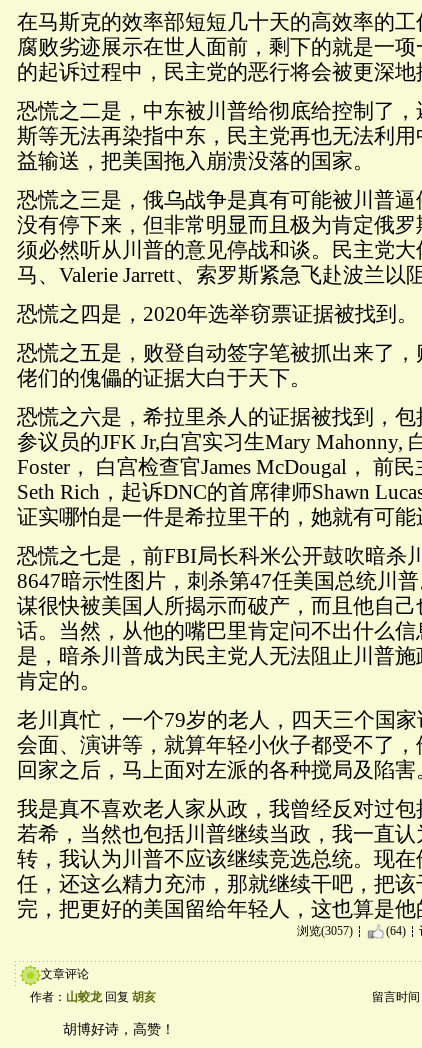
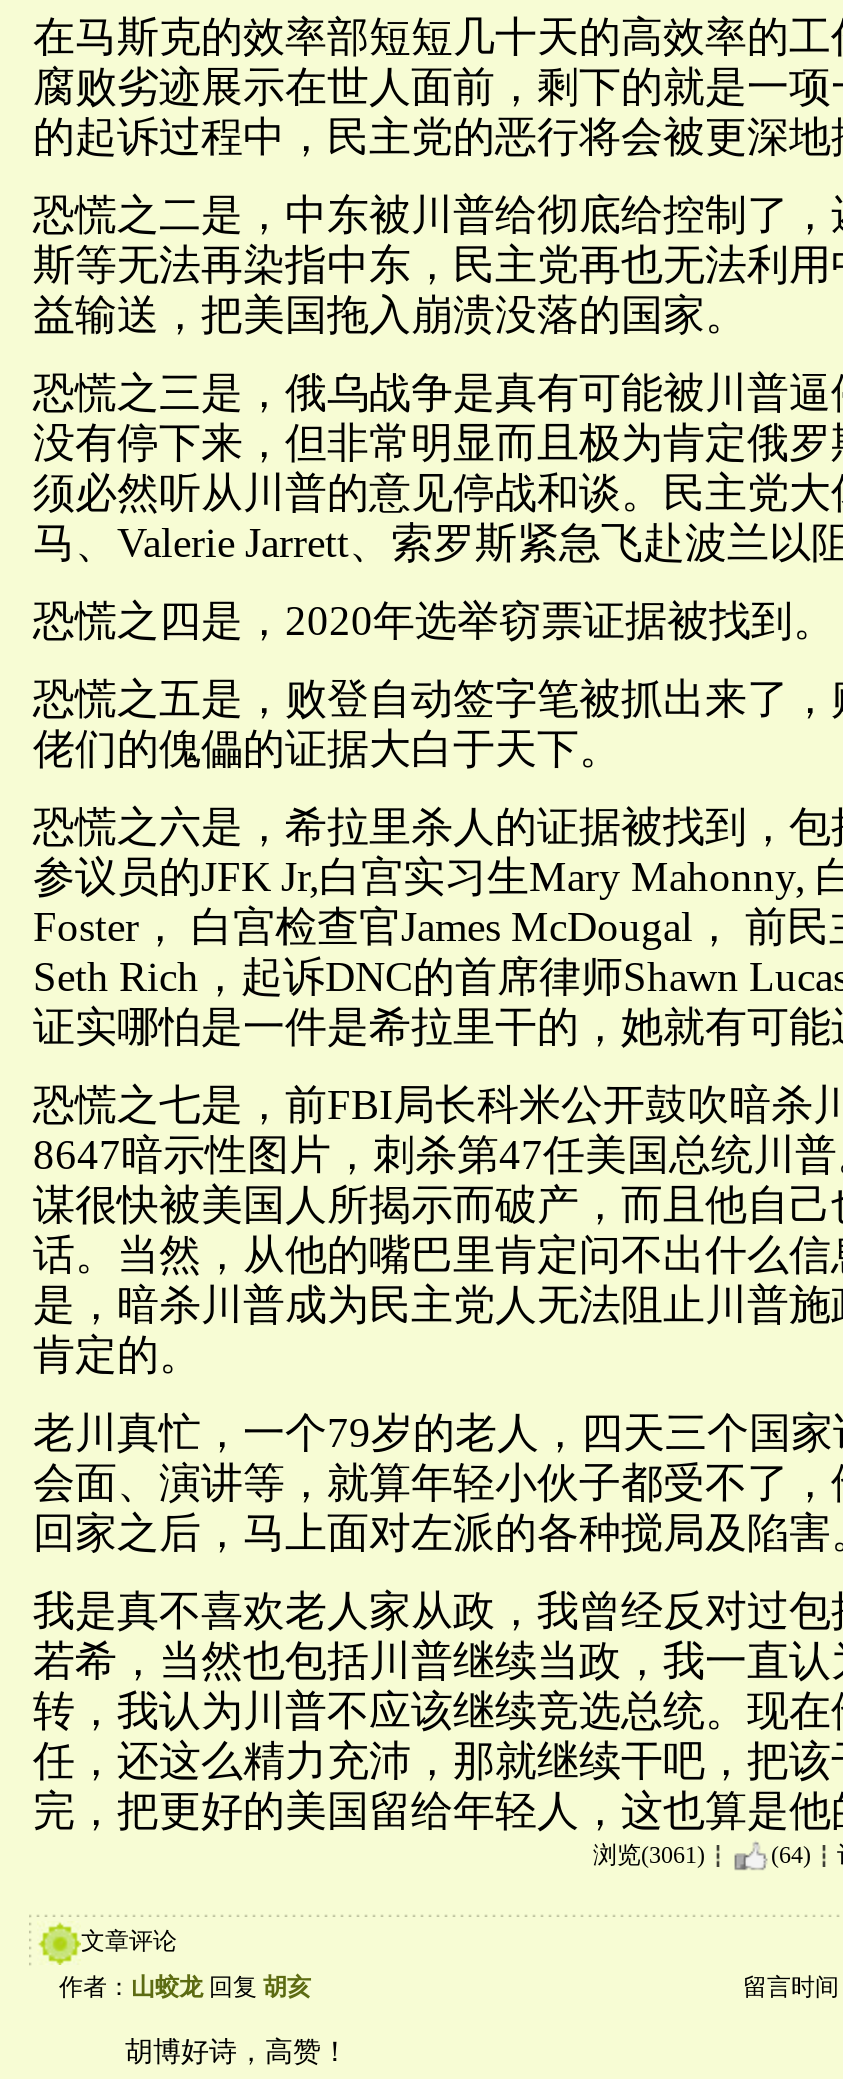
- 浏览(3057)
+ 浏览(3061)
